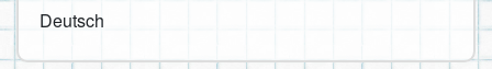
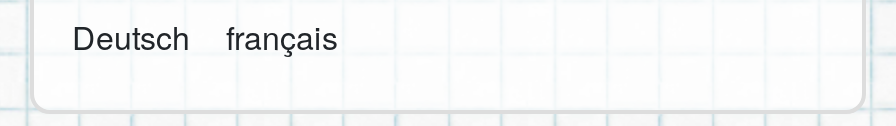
+ français
